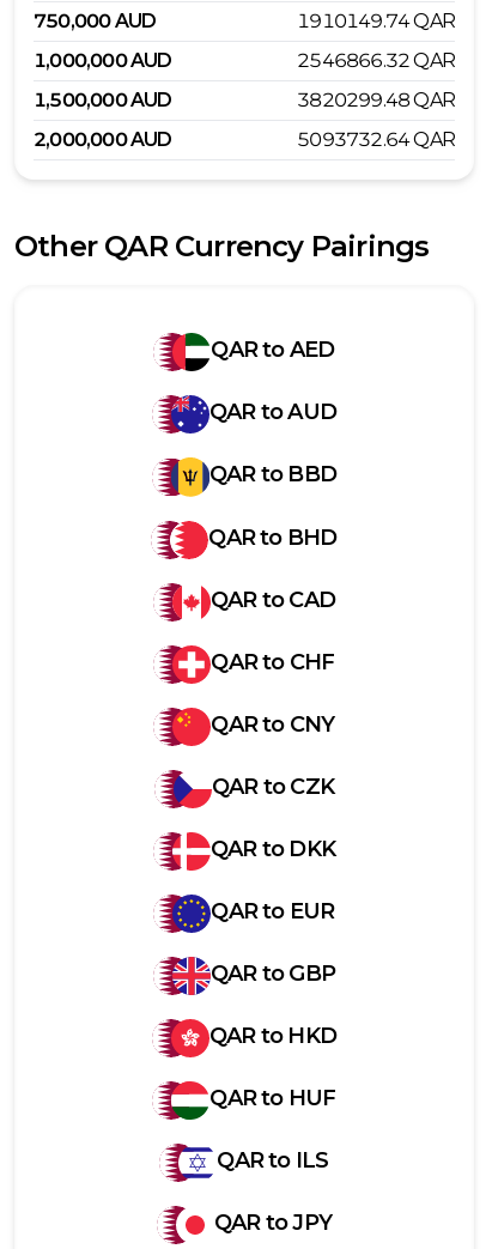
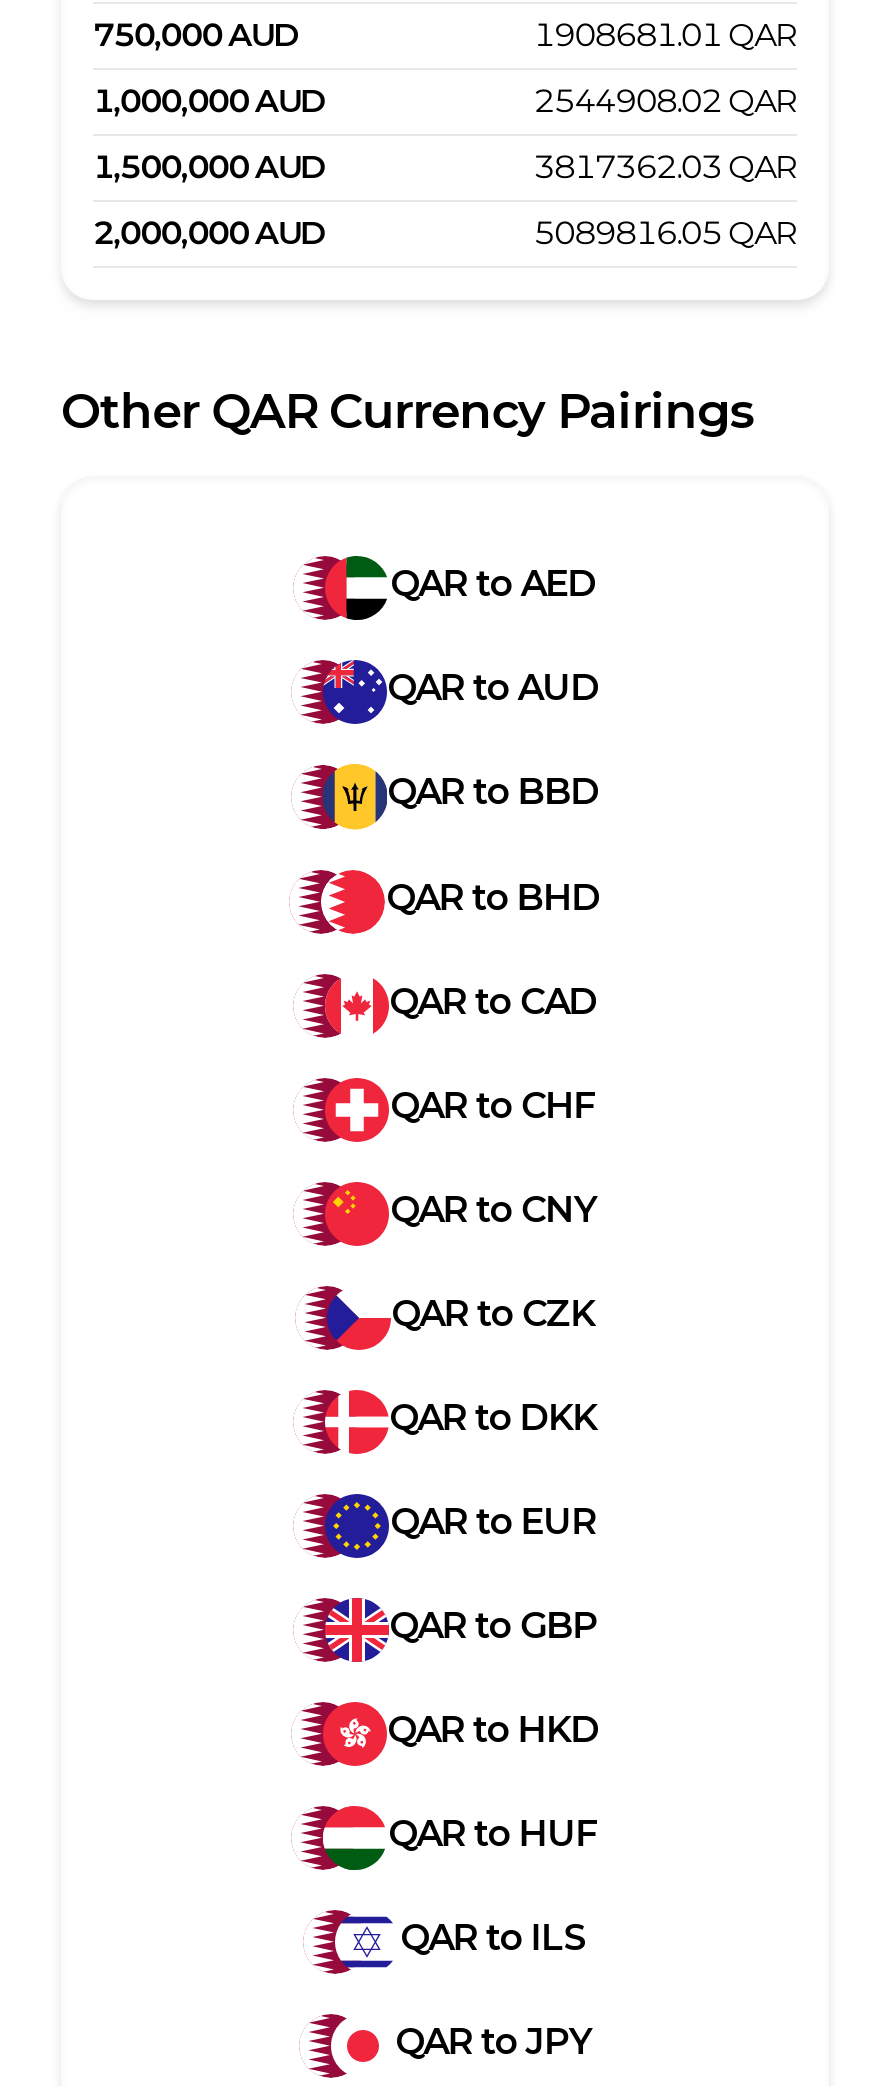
- 1910149.74 QAR
+ 1908681.01 QAR

- 2546866.32 QAR
+ 2544908.02 QAR

- 3820299.48 QAR
+ 3817362.03 QAR

- 5093732.64 QAR
+ 5089816.05 QAR
